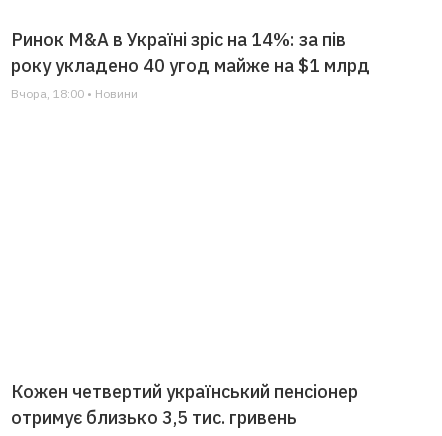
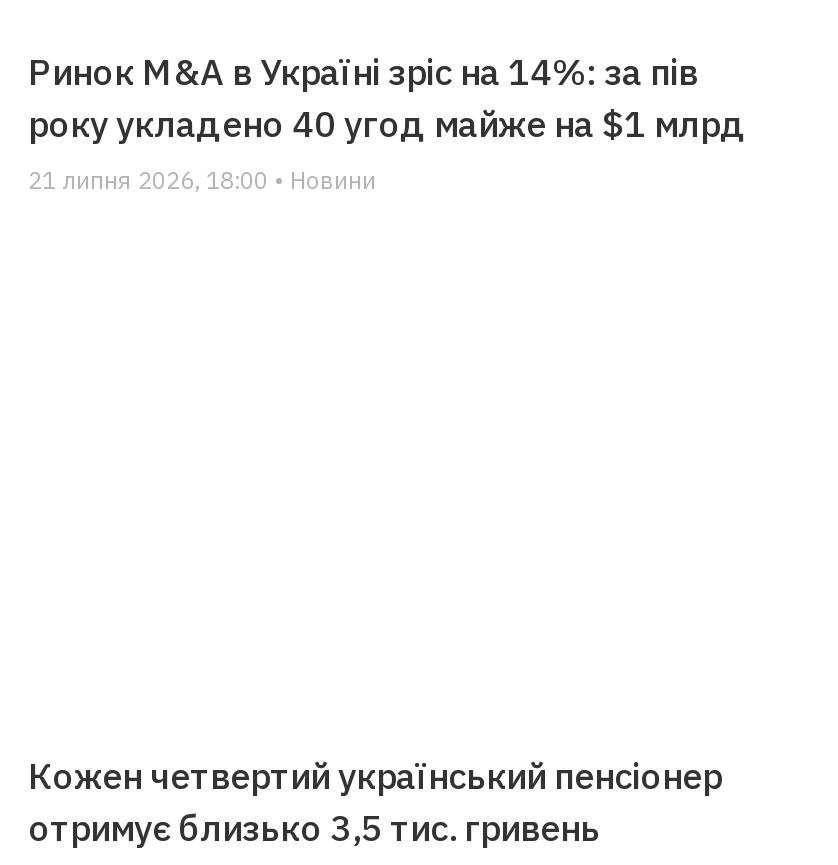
- Вчора, 18:00 • Новини
+ 21 липня 2026, 18:00 • Новини
